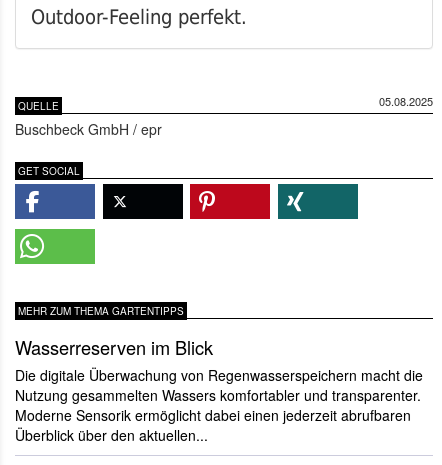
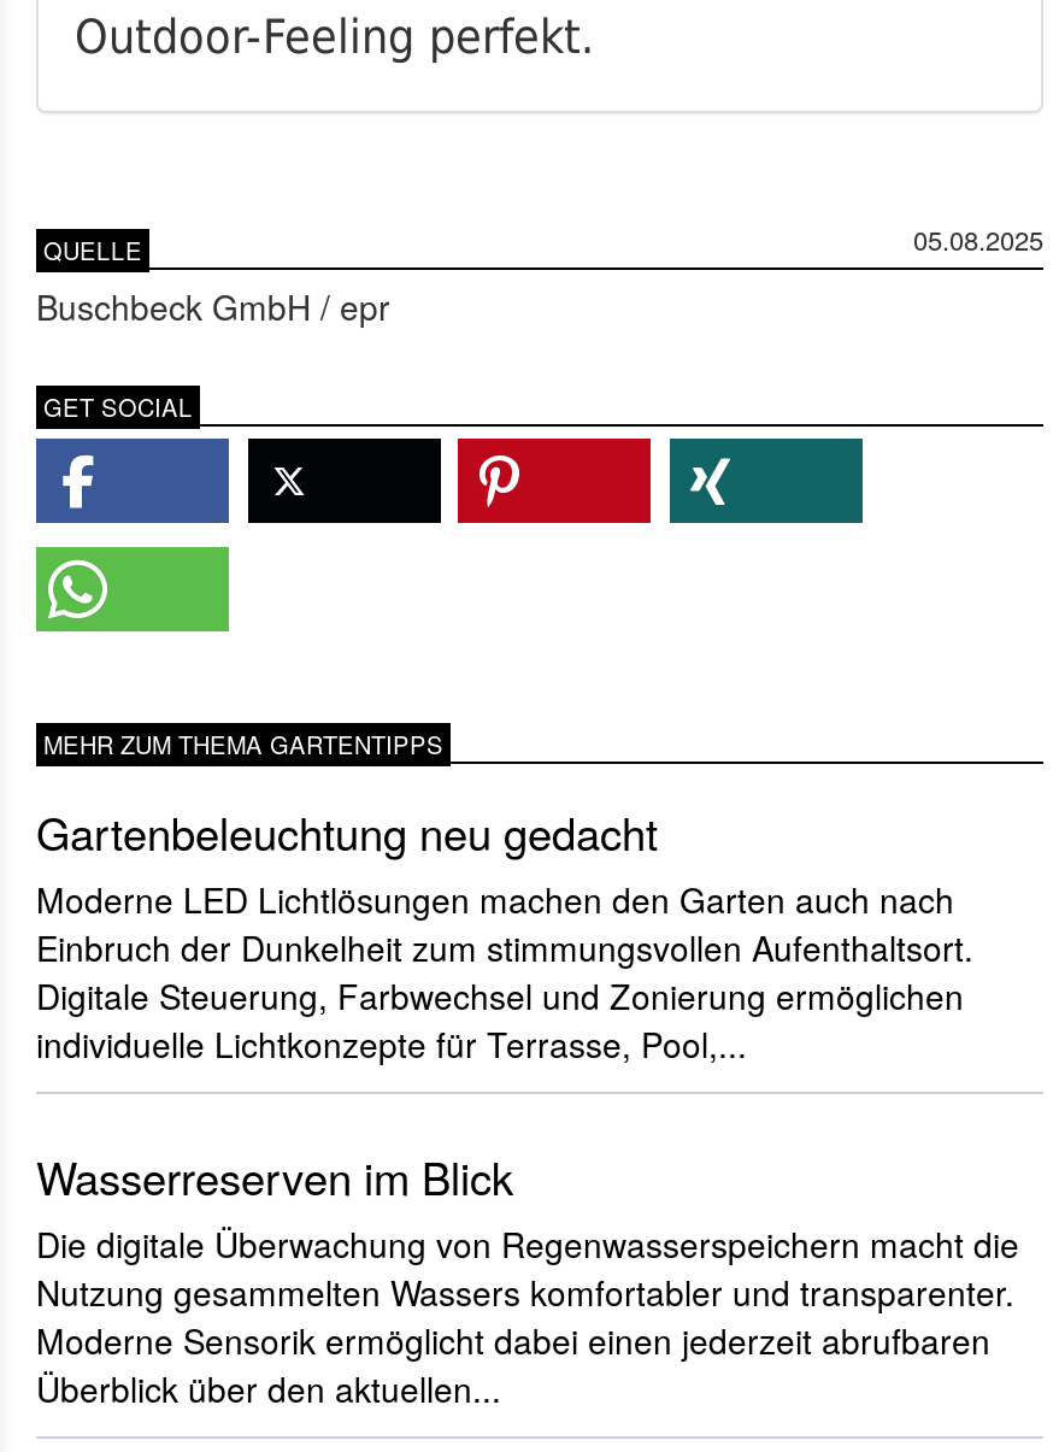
+ Gartenbeleuchtung neu gedacht
+ Moderne LED Lichtlösungen machen den Garten auch nach
+ Einbruch der Dunkelheit zum stimmungsvollen Aufenthaltsort.
+ Digitale Steuerung, Farbwechsel und Zonierung ermöglichen
+ individuelle Lichtkonzepte für Terrasse, Pool,...
